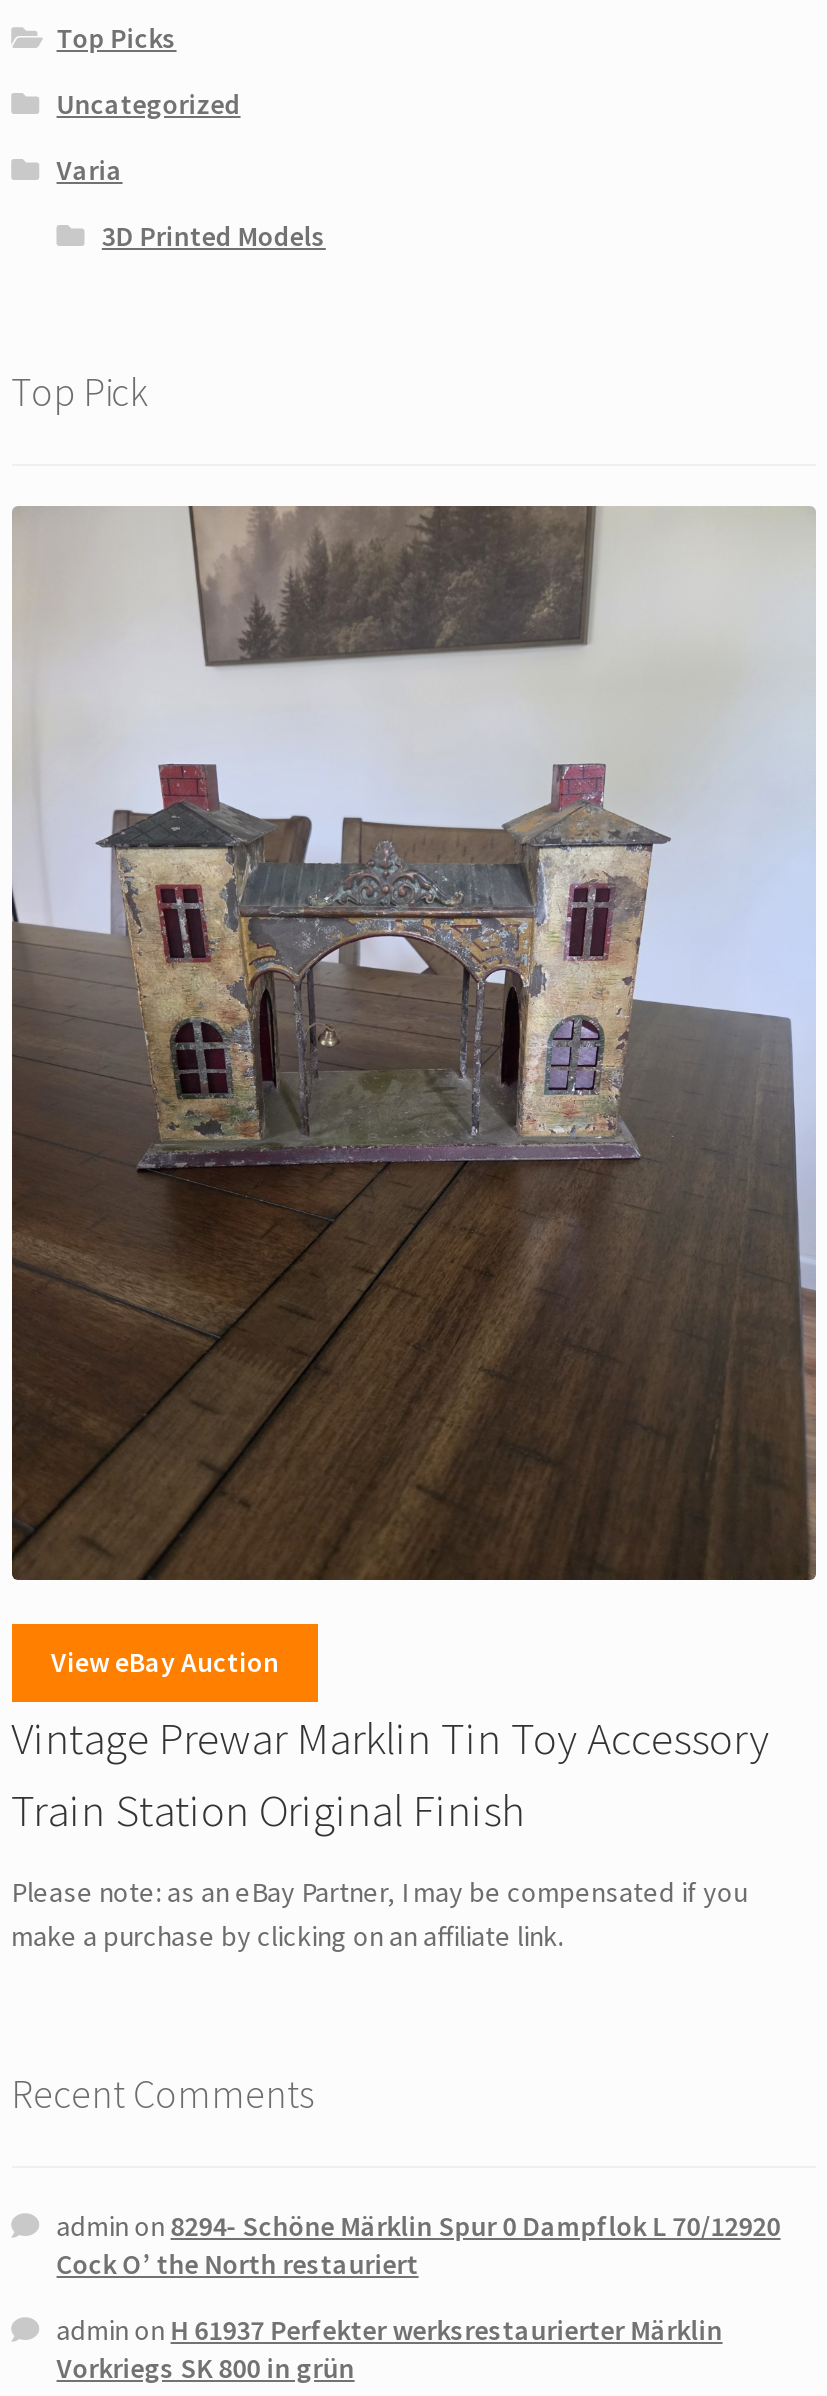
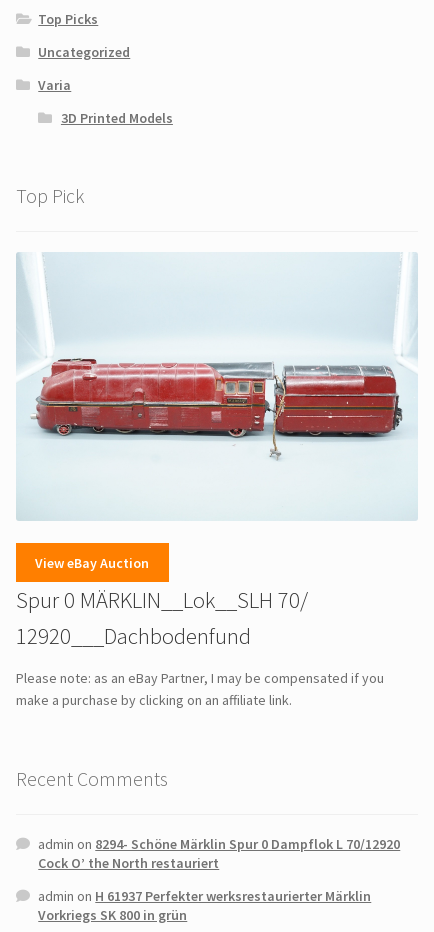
- [image]
+ [image]

- Vintage Prewar Marklin Tin Toy Accessory
- Train Station Original Finish
+ Spur 0 MÄRKLIN__Lok__SLH 70/
+ 12920___Dachbodenfund
